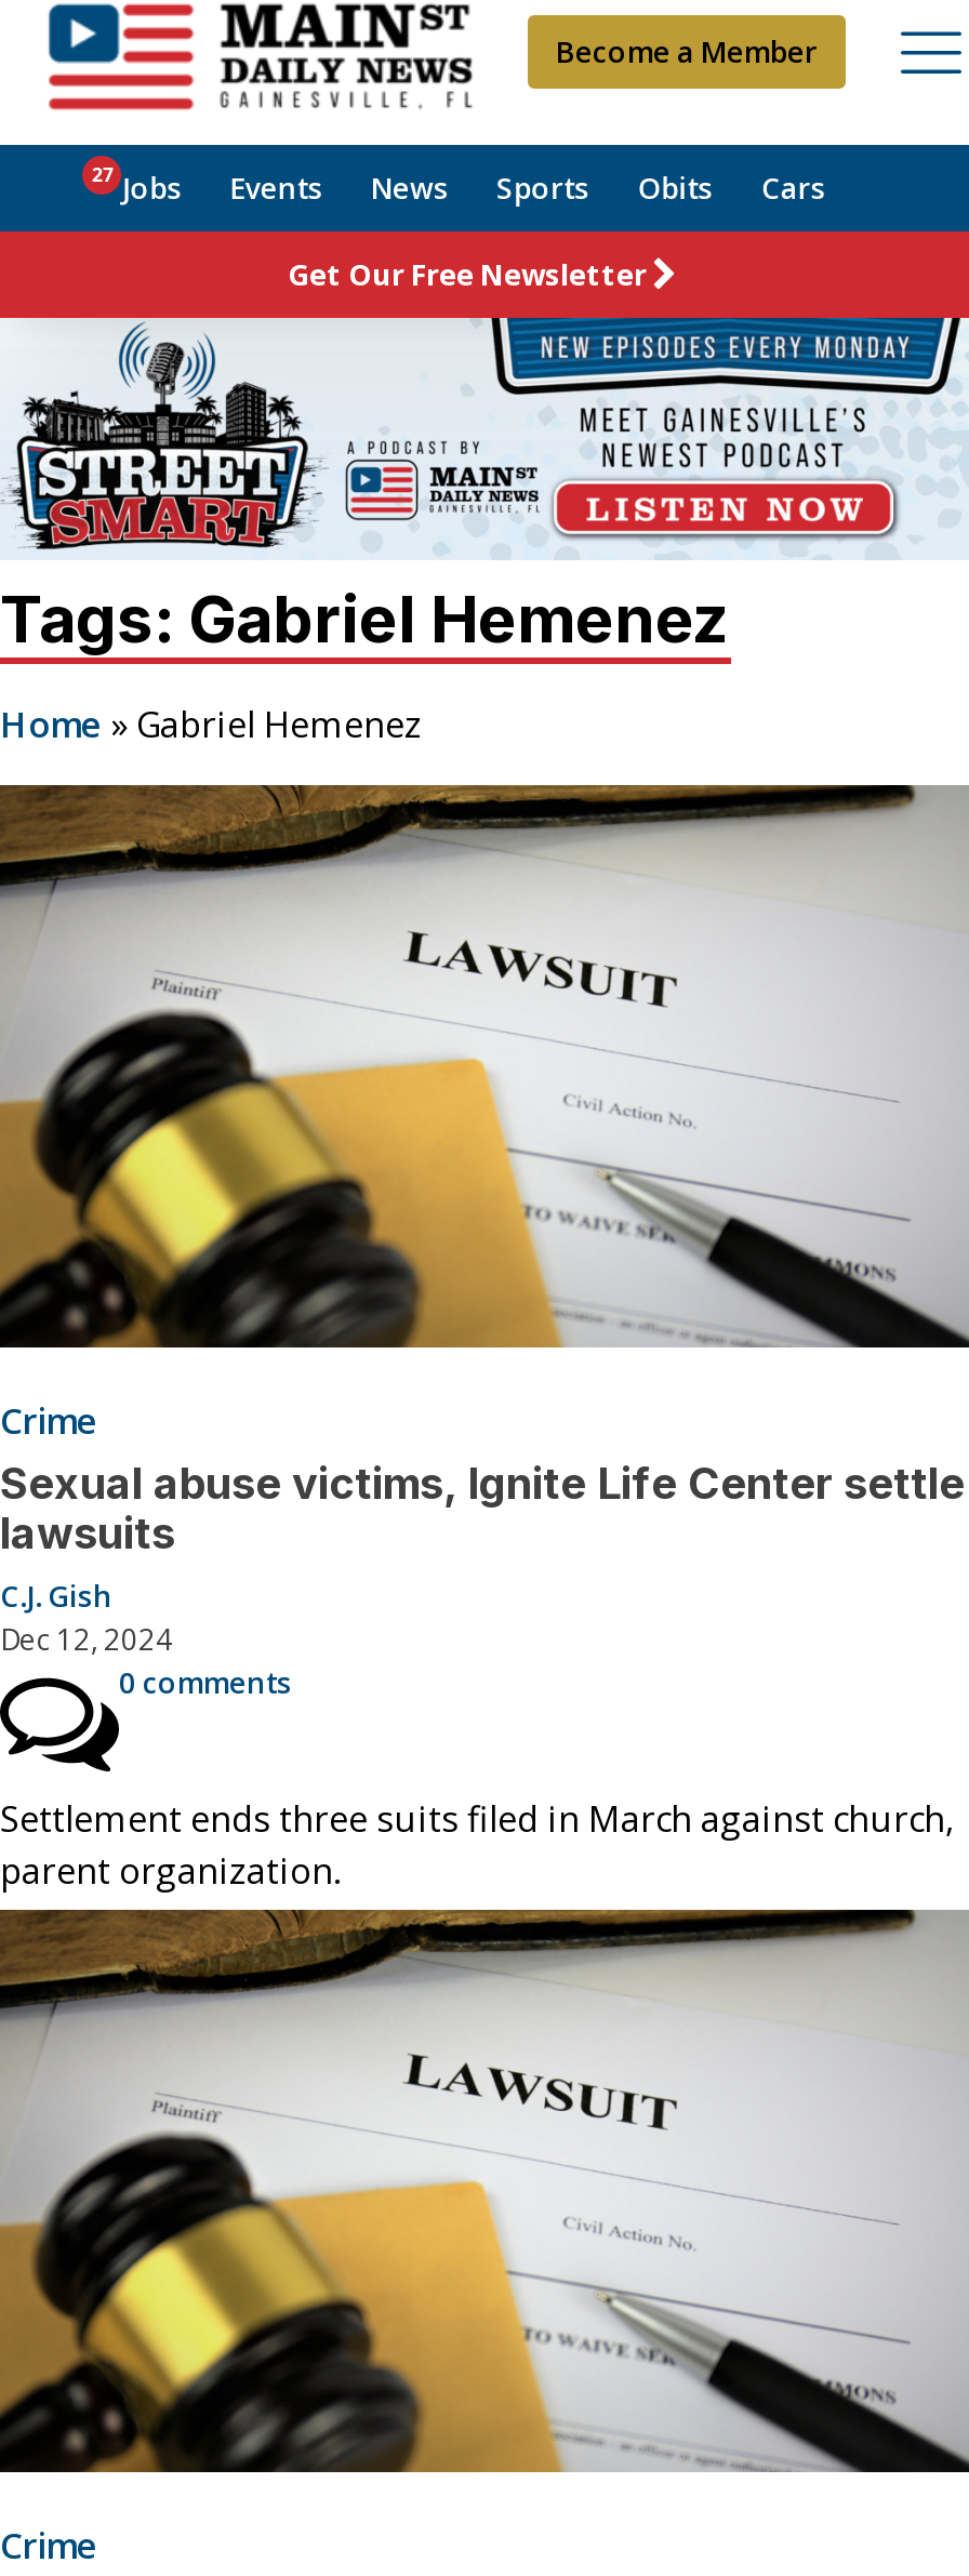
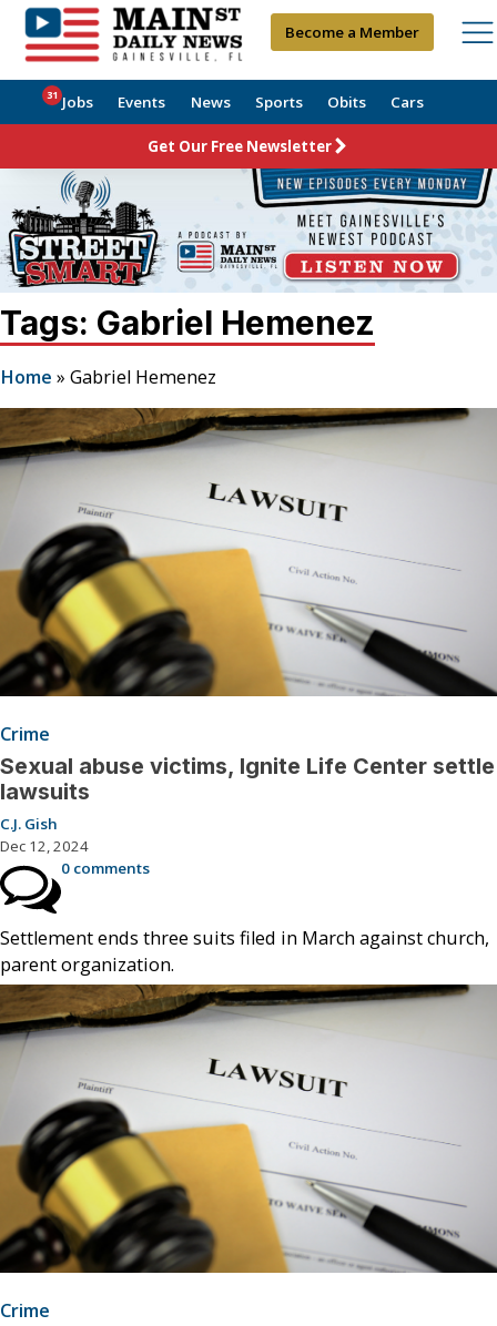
- 27 Jobs Events News Sports Obits Cars
+ 31 Jobs Events News Sports Obits Cars
